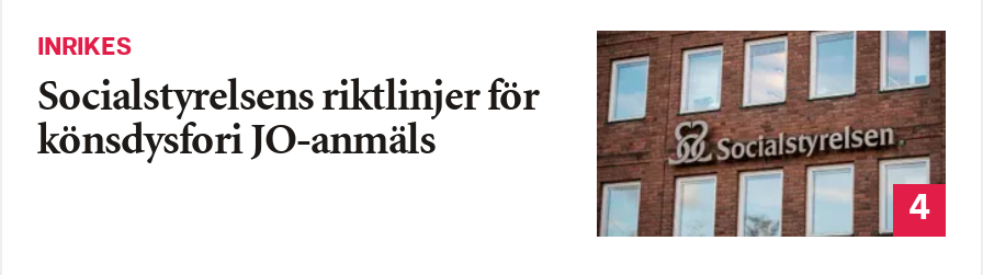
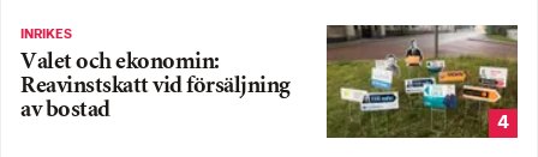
- [image]
- Socialstyrelsens riktlinjer för
- könsdysfori JO-anmäls
+ [image]
+ Valet och ekonomin:
+ Reavinstskatt vid försäljning
+ av bostad
